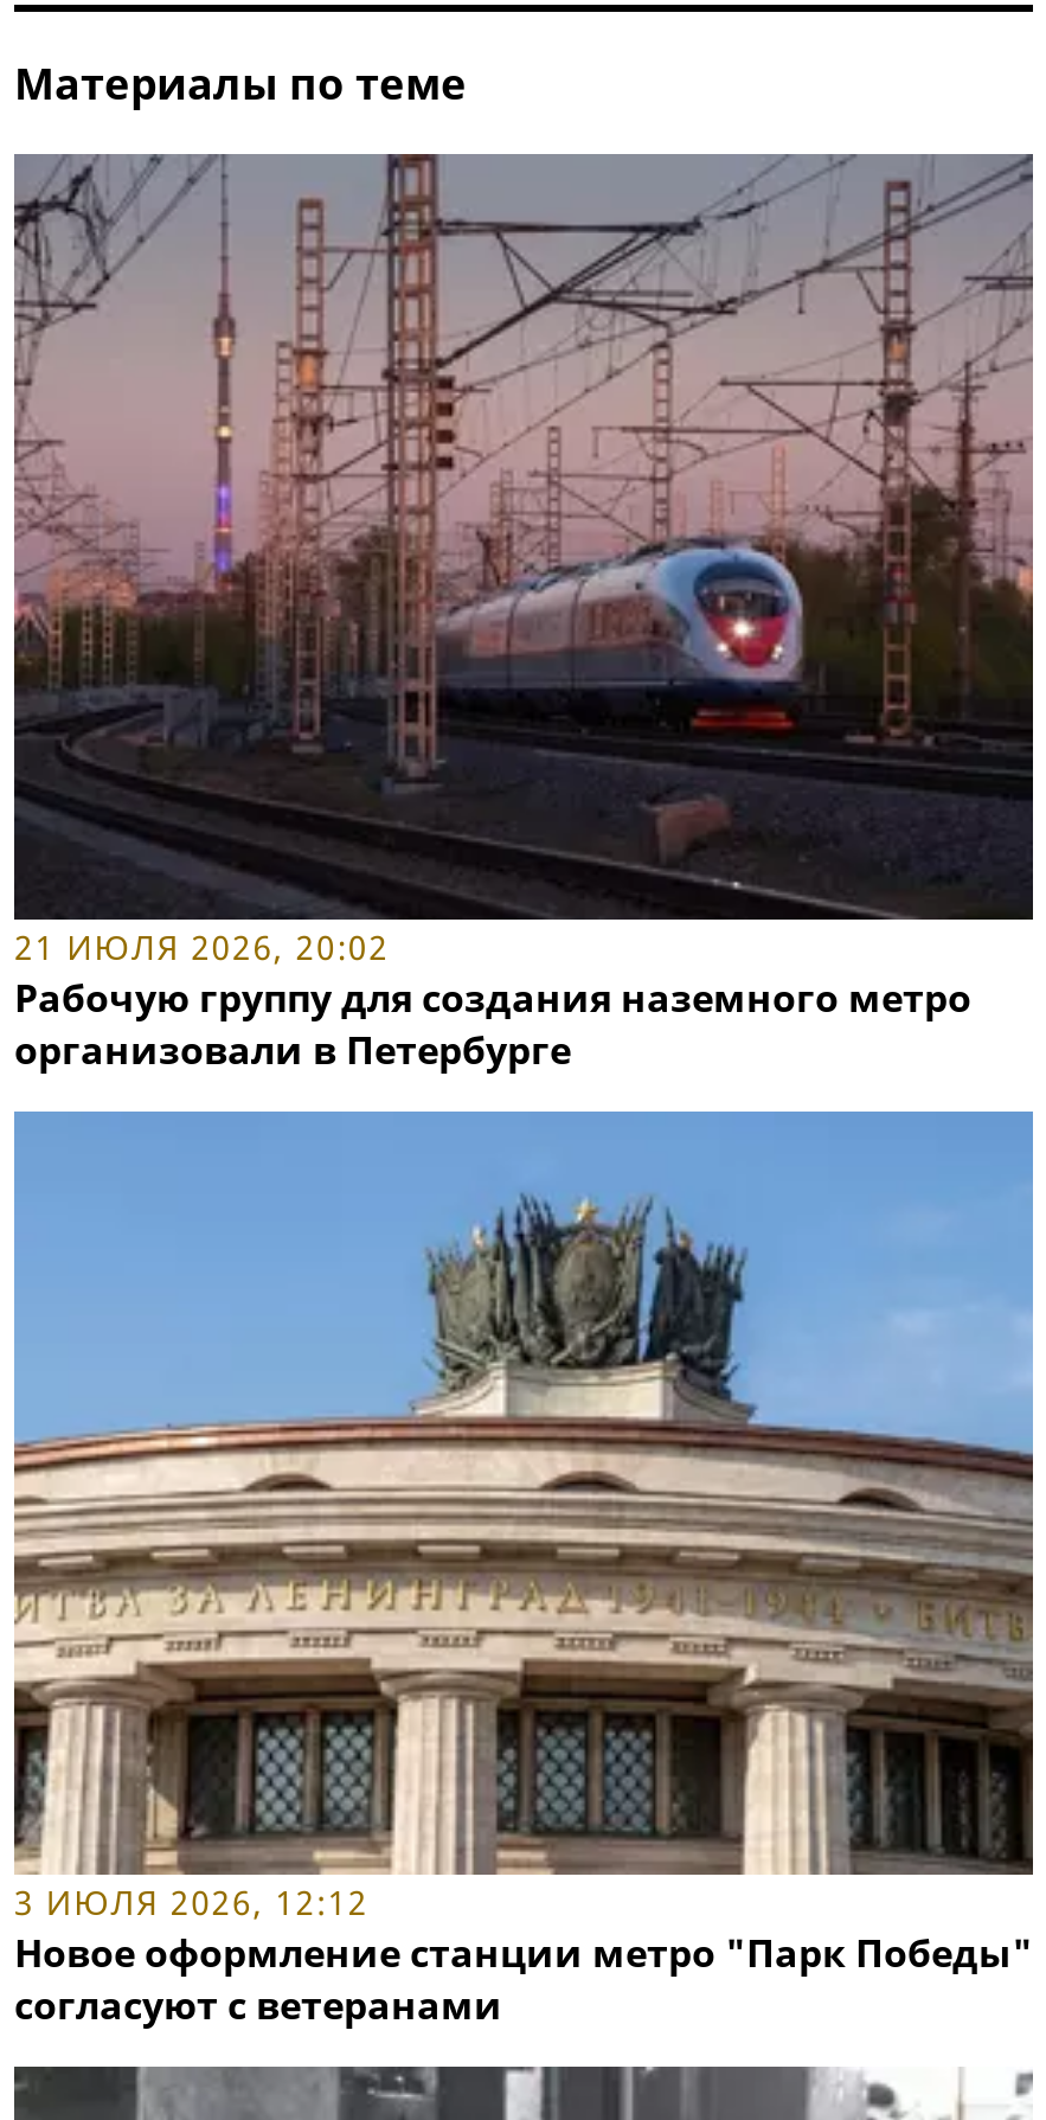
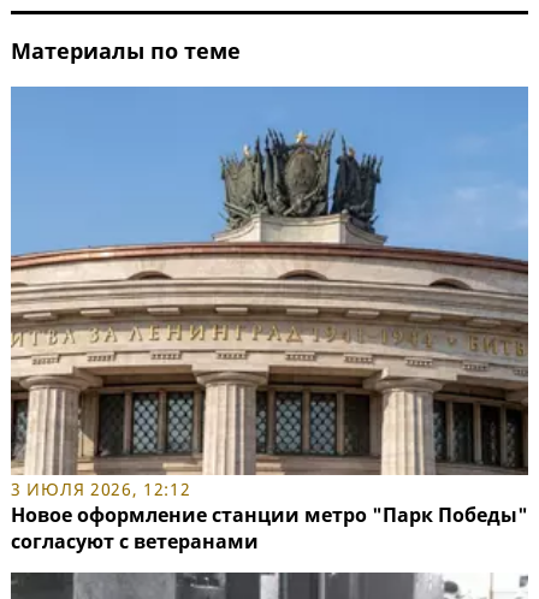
- [image]
- 21 ИЮЛЯ 2026, 20:02
- Рабочую группу для создания наземного метро
- организовали в Петербурге
